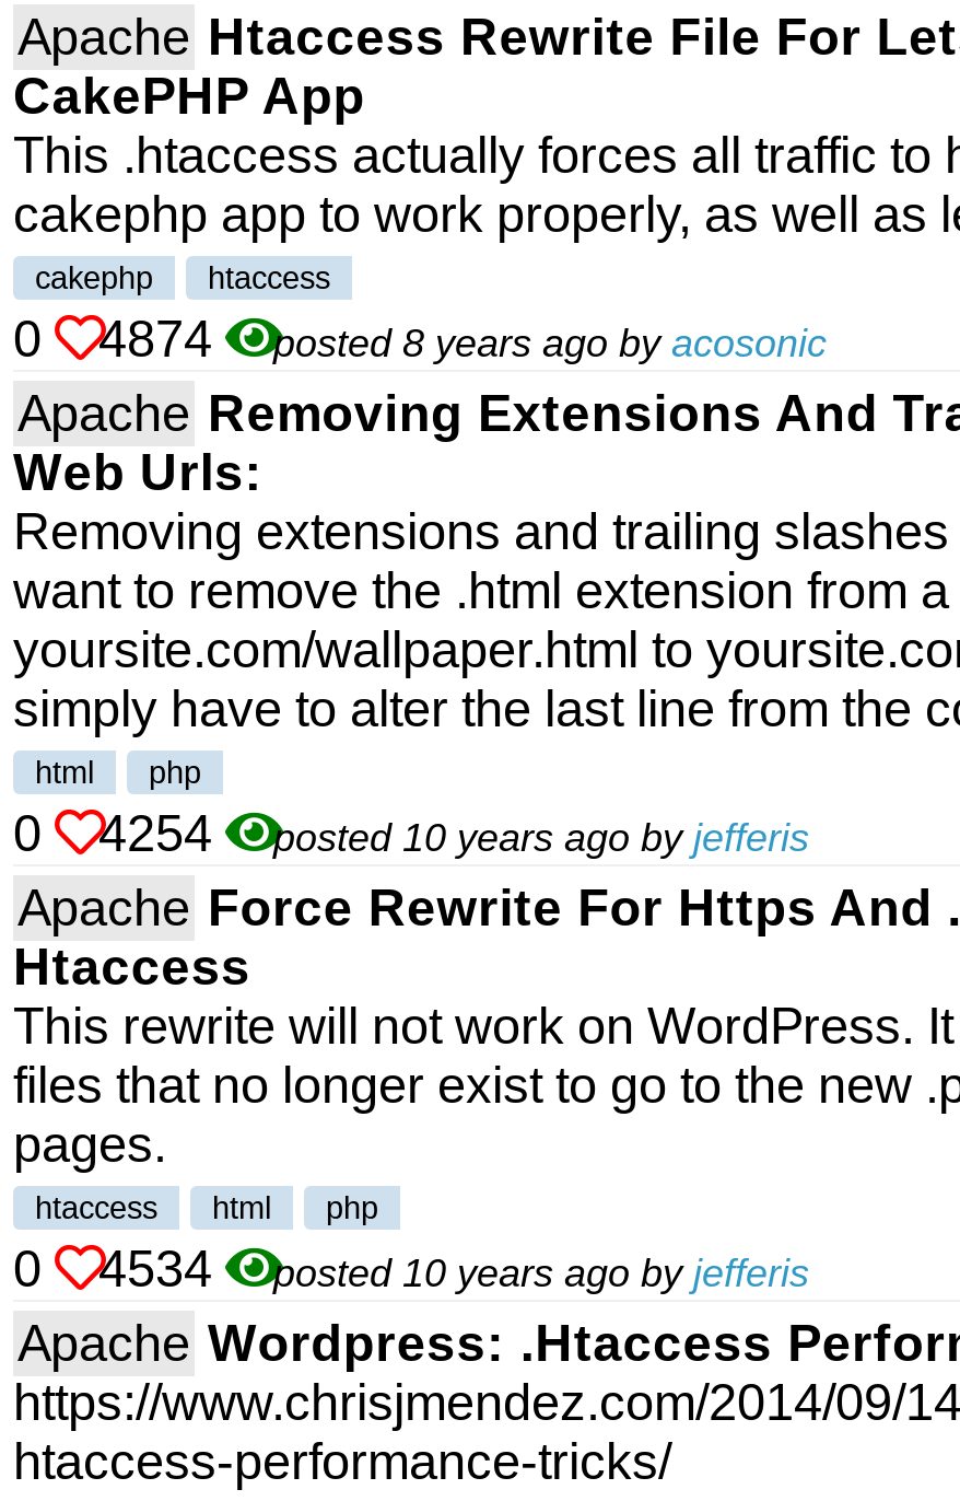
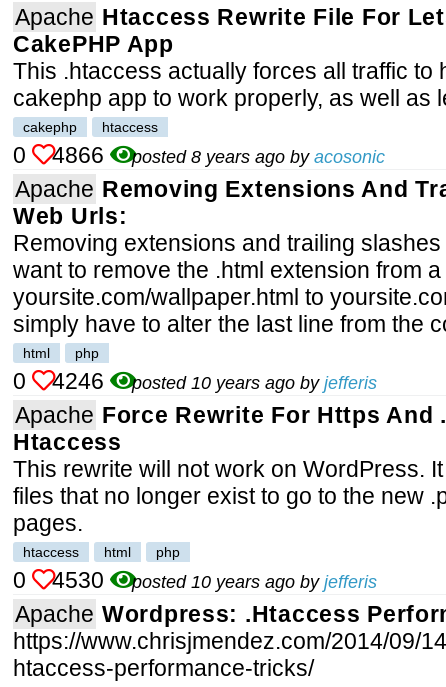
- 0 4874 posted 8 years ago by acosonic
+ 0 4866 posted 8 years ago by acosonic

- 0 4254 posted 10 years ago by jefferis
+ 0 4246 posted 10 years ago by jefferis

- 0 4534 posted 10 years ago by jefferis
+ 0 4530 posted 10 years ago by jefferis
